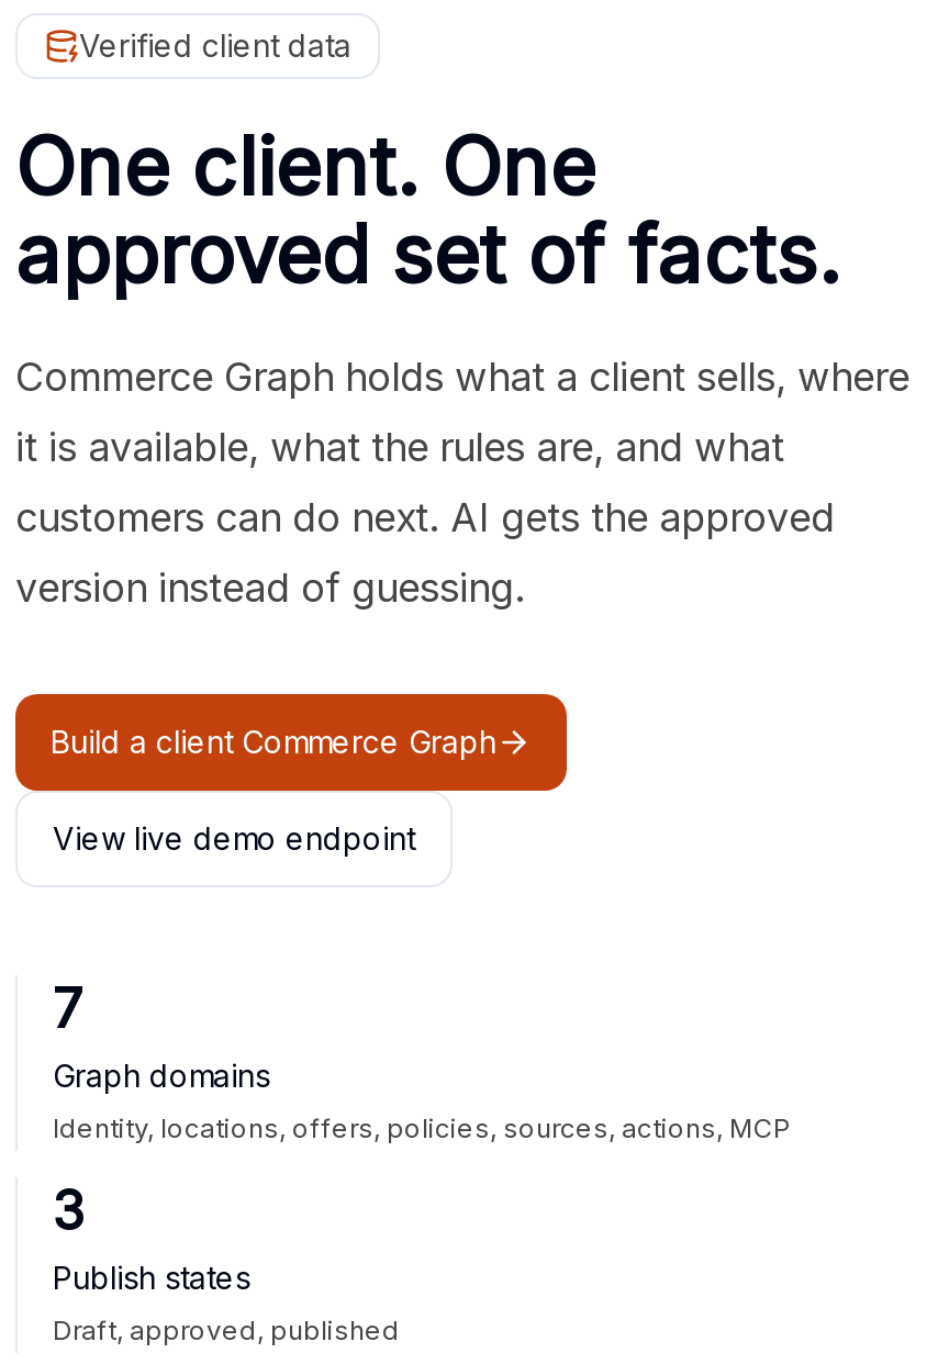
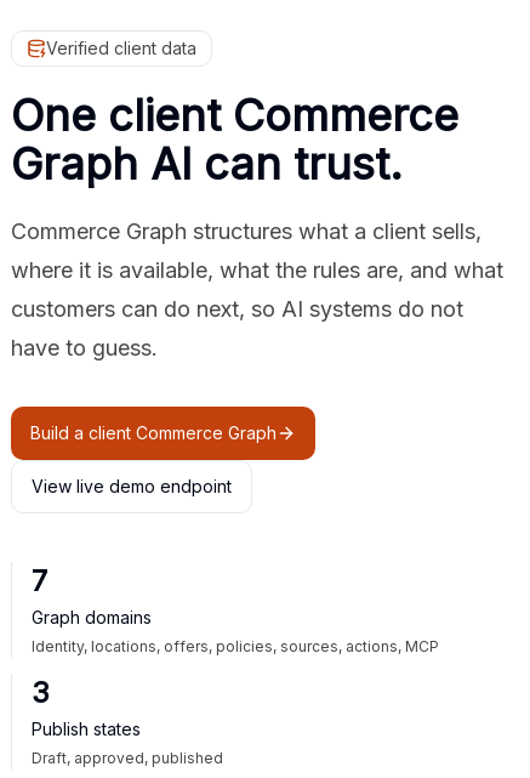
- One client. One
- approved set of facts.
+ One client Commerce
+ Graph AI can trust.

- Commerce Graph holds what a client sells, where
+ Commerce Graph structures what a client sells,

- it is available, what the rules are, and what
+ where it is available, what the rules are, and what

- customers can do next. AI gets the approved
+ customers can do next, so AI systems do not

- version instead of guessing.
+ have to guess.
